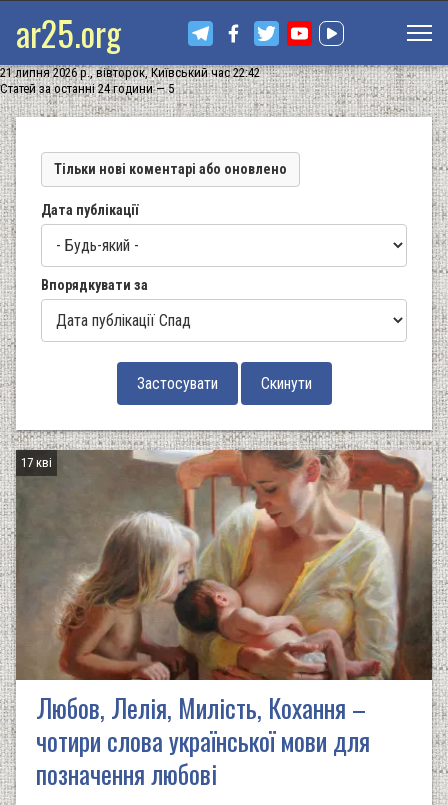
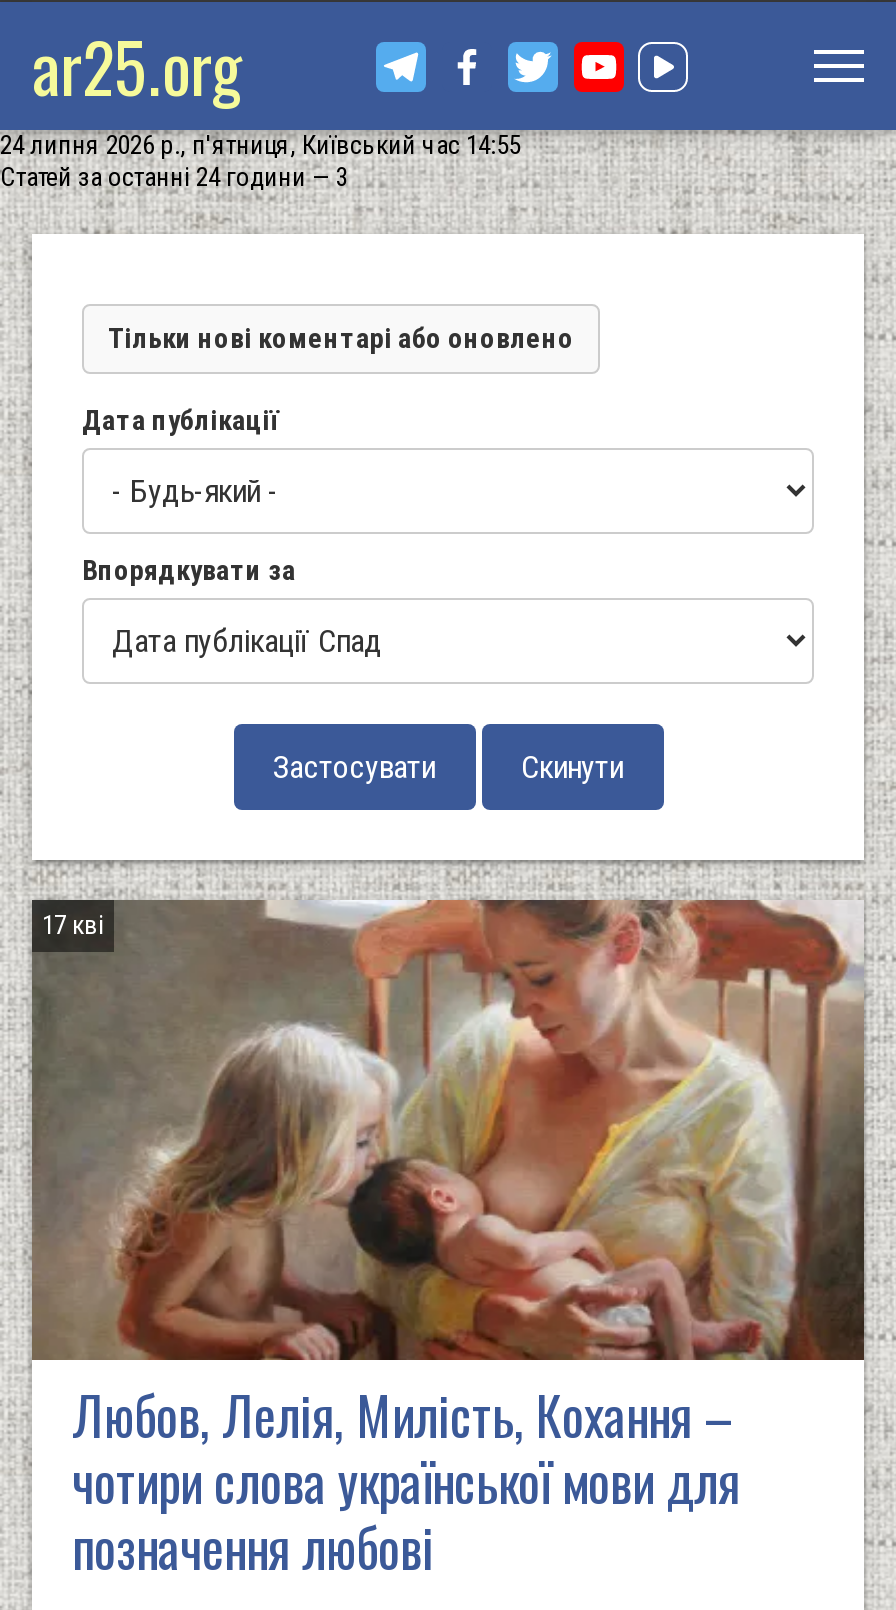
- 21 липня 2026 р., вівторок, Київський час 22:42
+ 24 липня 2026 р., п'ятниця, Київський час 14:55

- Статей за останні 24 години — 5
+ Статей за останні 24 години — 3
